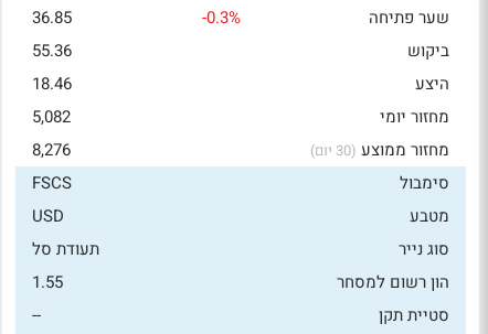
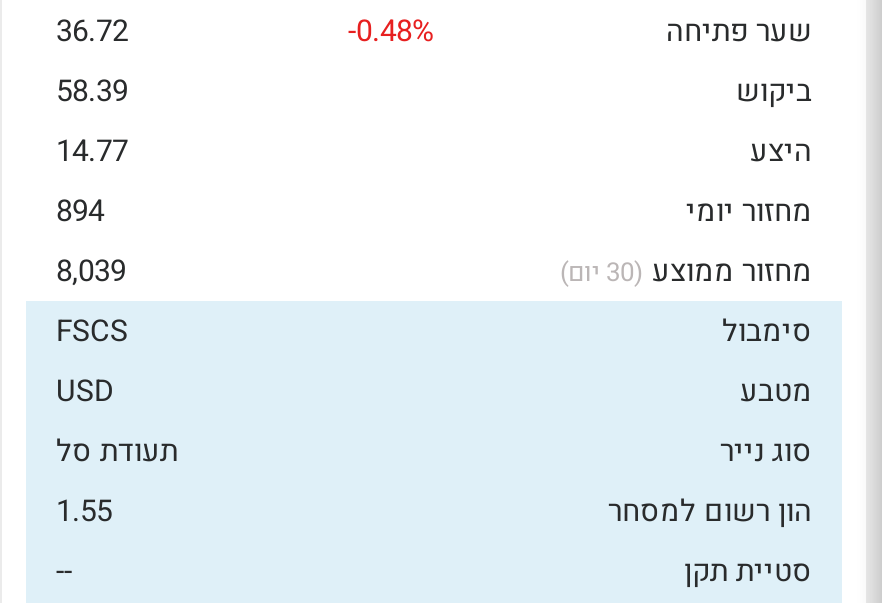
- 36.85
+ 36.72

- -0.3%
+ -0.48%

- 55.36
+ 58.39

- 18.46
+ 14.77

- 5,082
+ 894

- 8,276
+ 8,039
